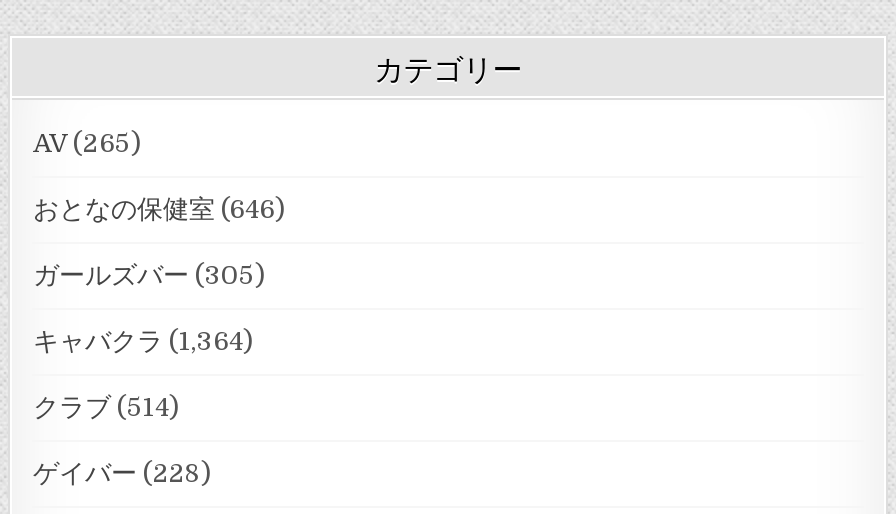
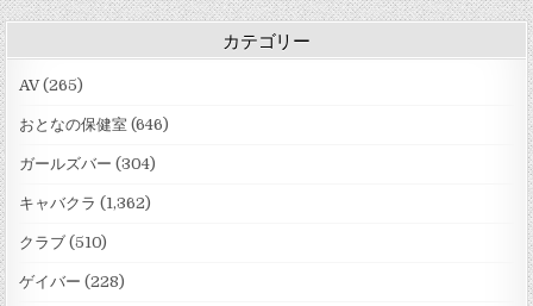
- ガールズバー(305)
+ ガールズバー(304)

- キャバクラ(1,364)
+ キャバクラ(1,362)

- クラブ(514)
+ クラブ(510)
